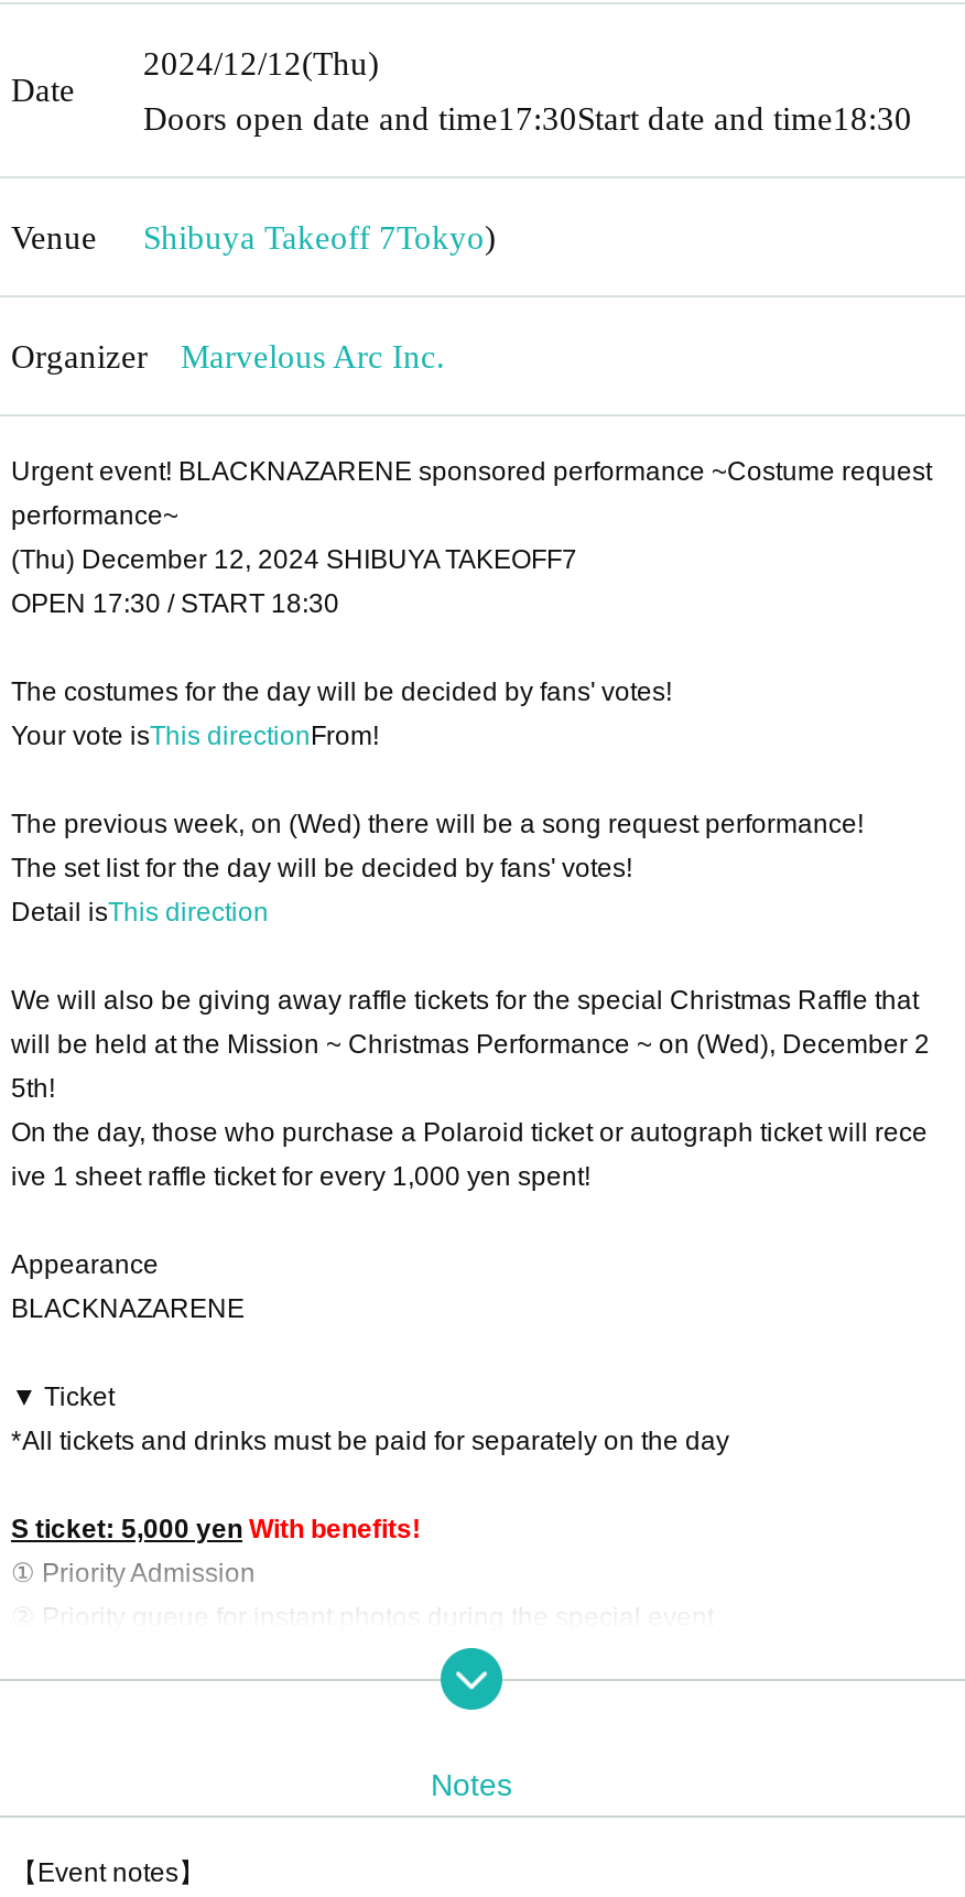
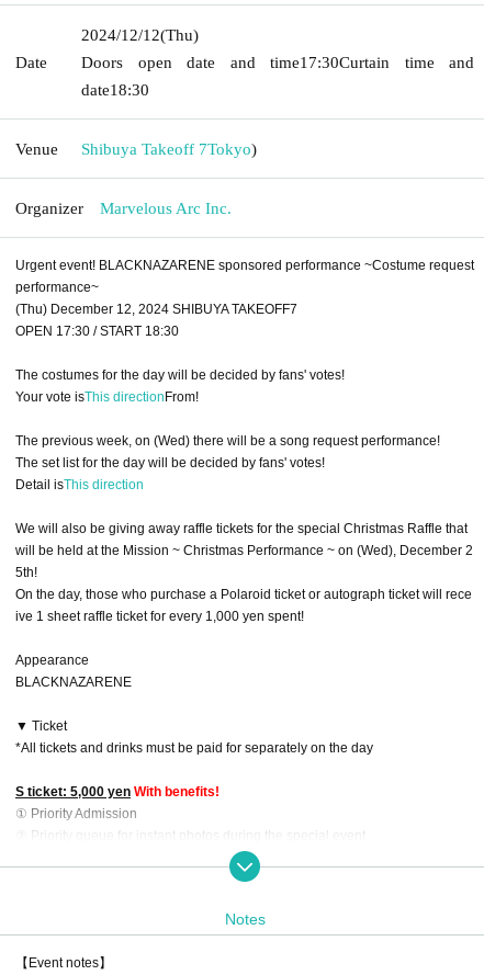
- Doors open date and time17:30Start date and time18:30
+ Doors open date and time 17:30Curtain time and
+ date 18:30
